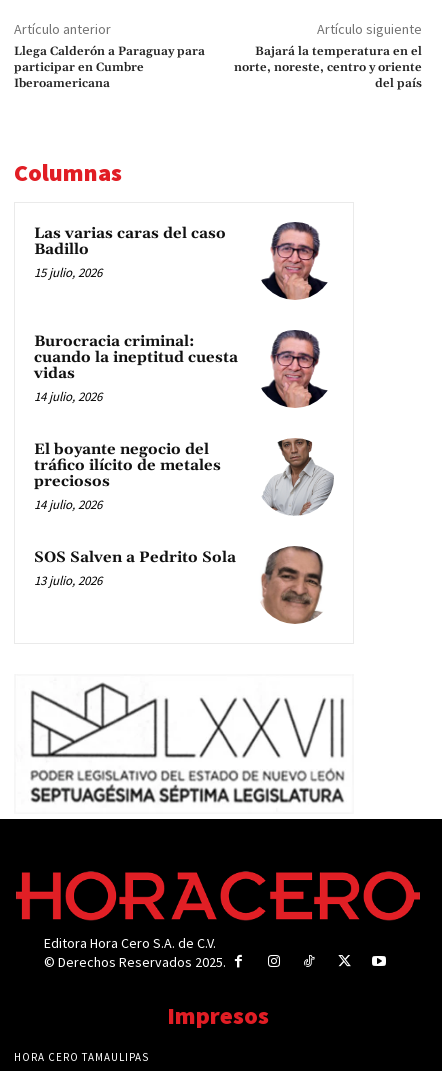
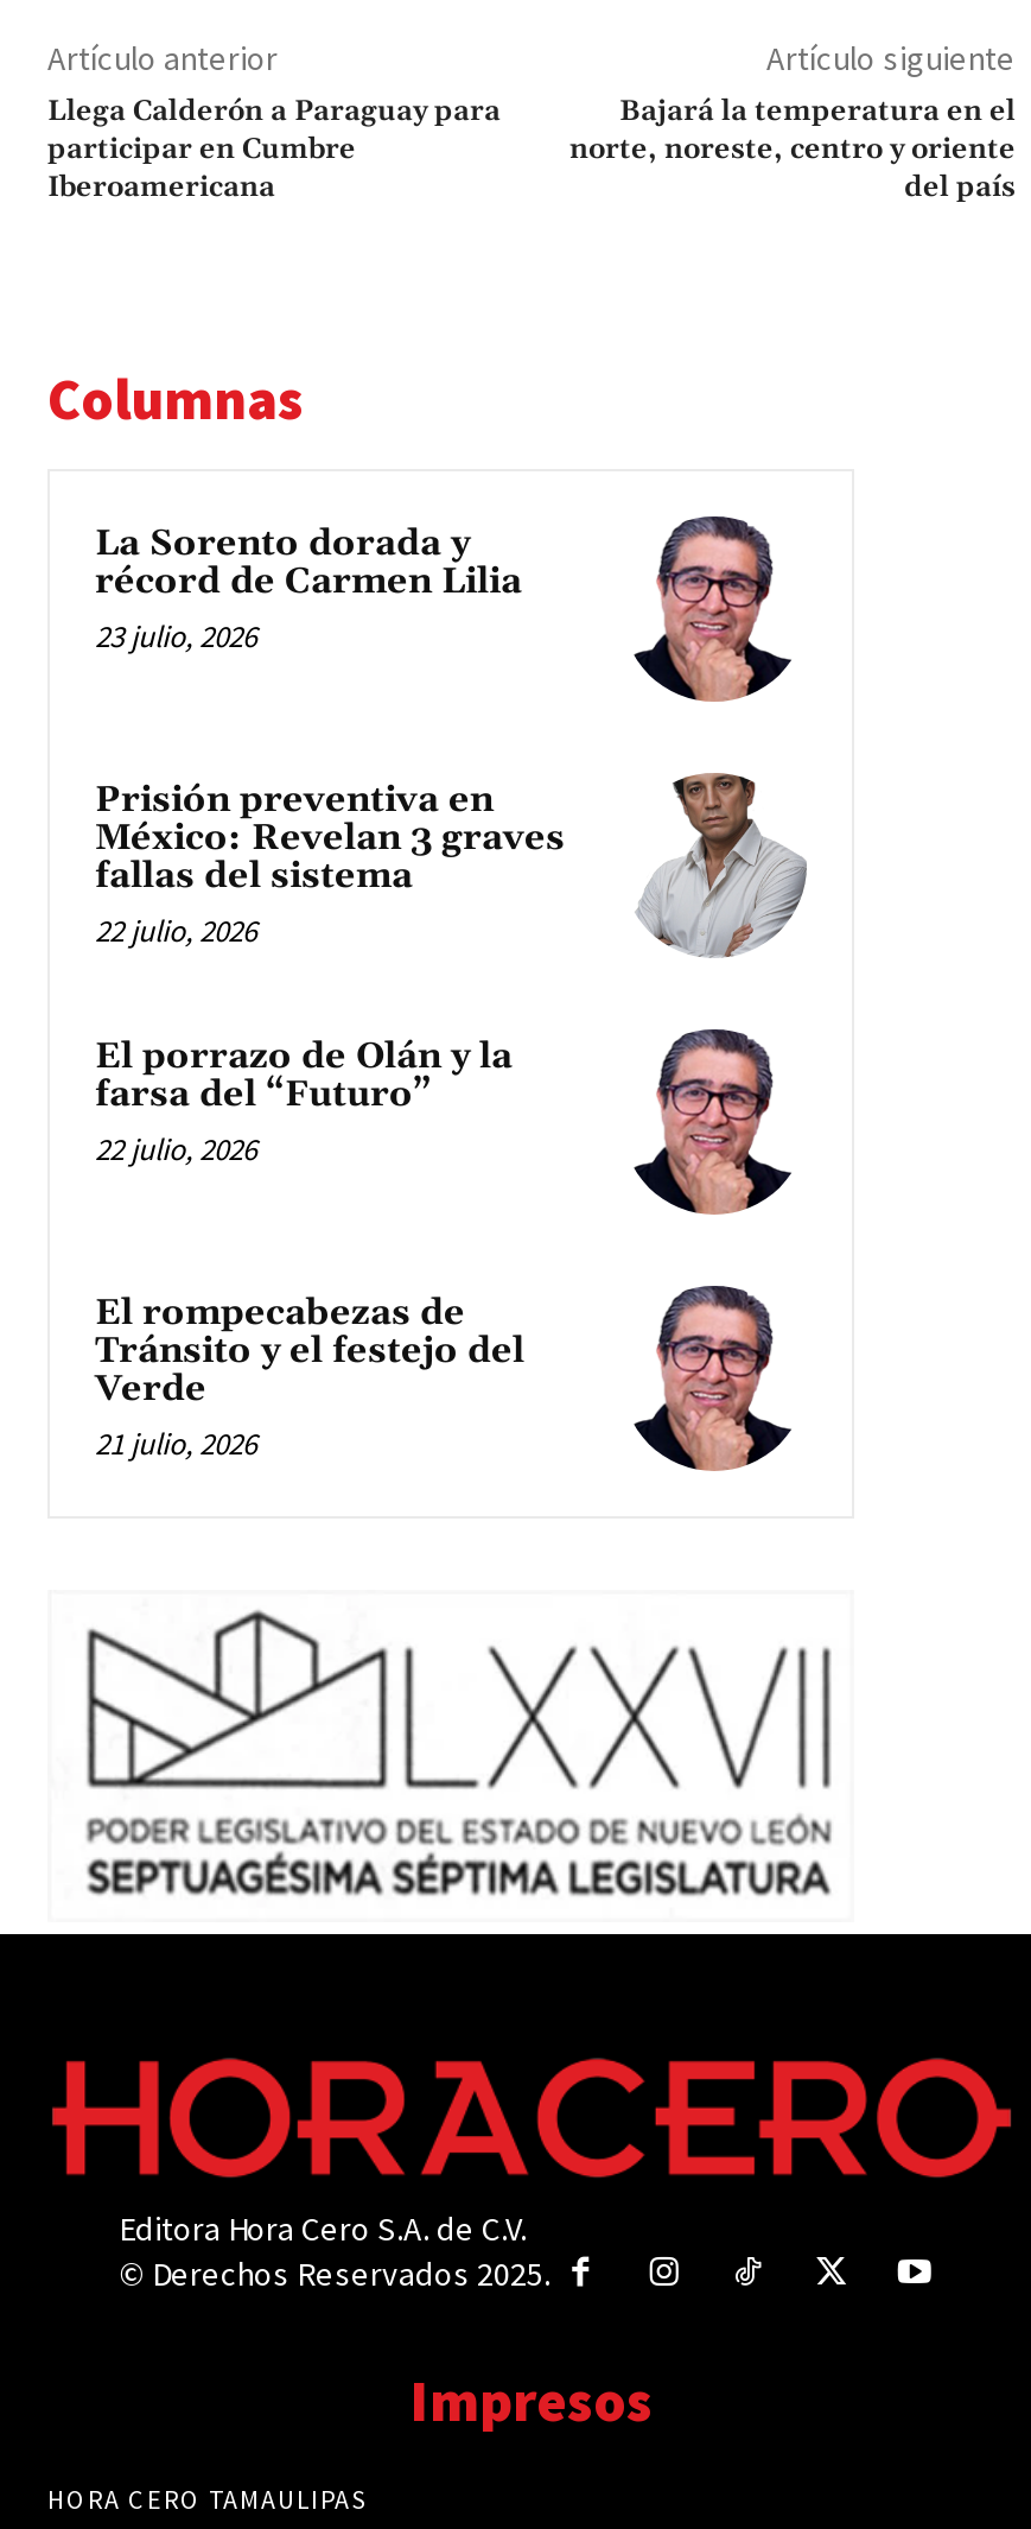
- Las varias caras del caso
- Badillo
- 15 julio, 2026
+ La Sorento dorada y
+ récord de Carmen Lilia
+ 23 julio, 2026

- Burocracia criminal:
- cuando la ineptitud cuesta
- vidas
- 14 julio, 2026
+ Prisión preventiva en
+ México: Revelan 3 graves
+ fallas del sistema
+ 22 julio, 2026

moved down: [image]

- El boyante negocio del
- tráfico ilícito de metales
- preciosos
- 14 julio, 2026
+ El porrazo de Olán y la
+ farsa del “Futuro”
+ 22 julio, 2026

moved up: [image]

- SOS Salven a Pedrito Sola
- 13 julio, 2026
+ El rompecabezas de
+ Tránsito y el festejo del
+ Verde
+ 21 julio, 2026

- [image]
+ [image]
